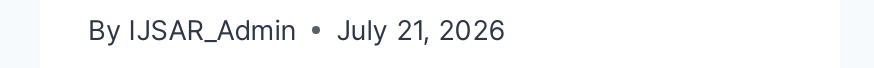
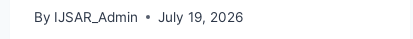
- By IJSAR_Admin July 21, 2026
+ By IJSAR_Admin July 19, 2026
